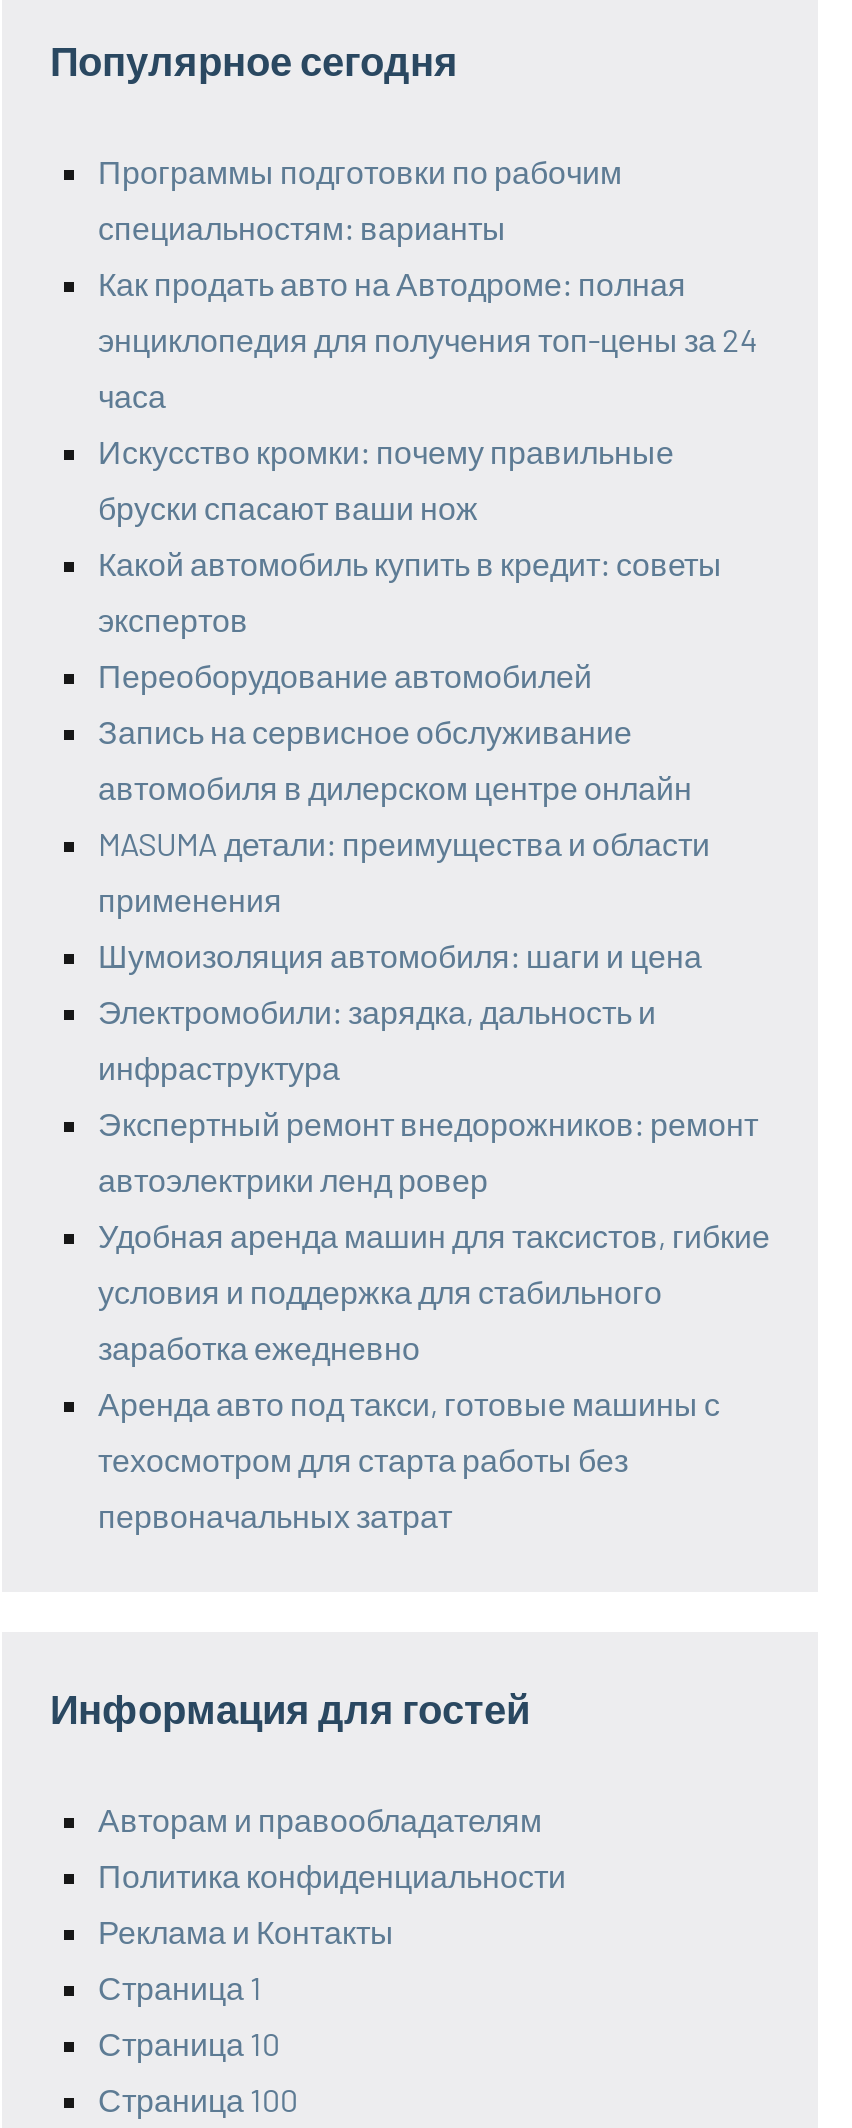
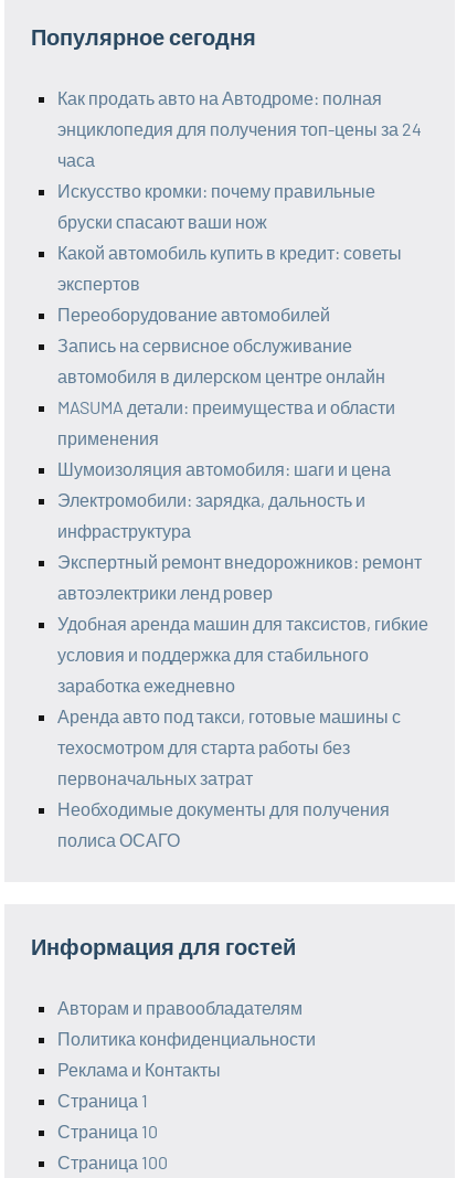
- Программы подготовки по рабочим
- специальностям: варианты

moved up: Как продать авто на Автодроме: полная | энциклопедия для получения топ-цены за 24 | часа | ... | техосмотром для старта работы без | первоначальных затрат

+ Необходимые документы для получения
+ полиса ОСАГО
